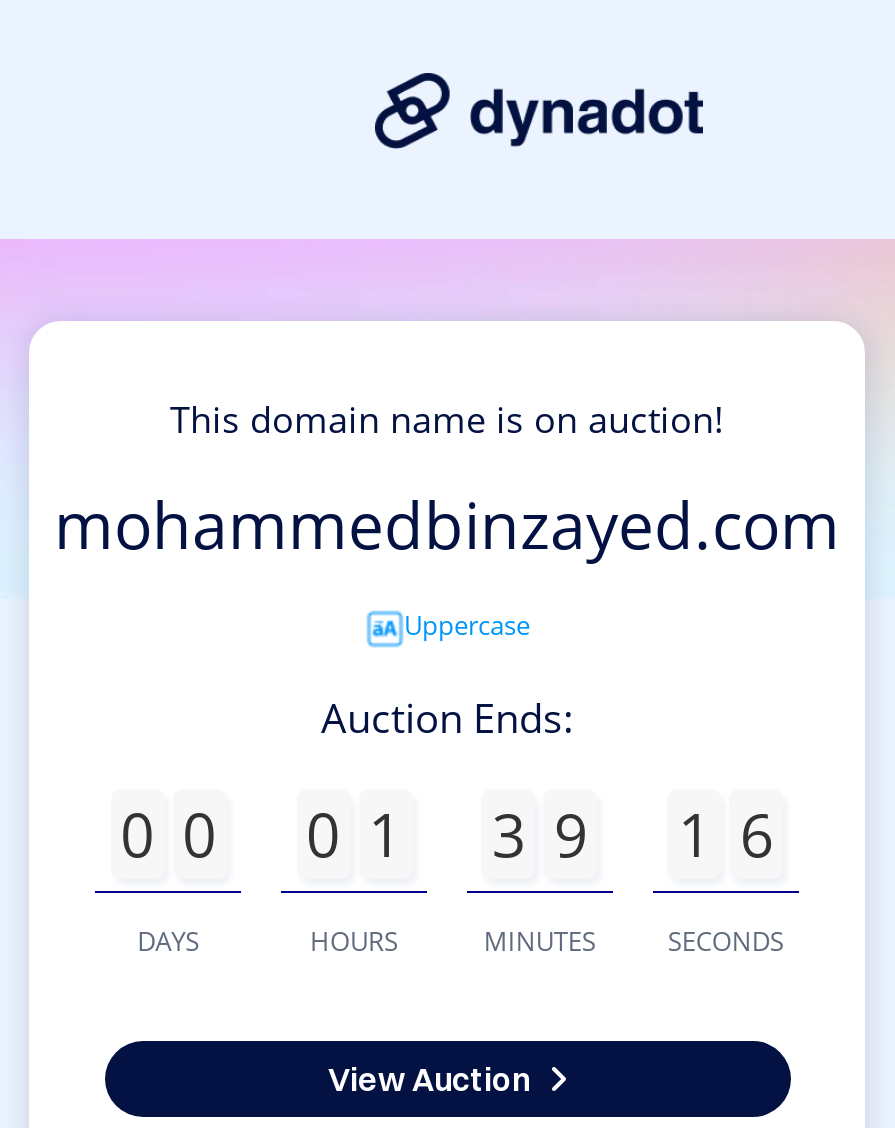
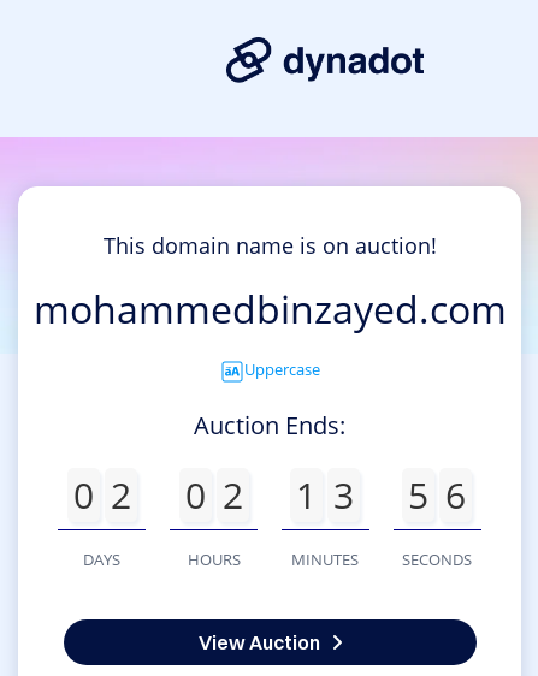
- 0 0
+ 0 2

- 0 1
+ 0 2

- 3 9
+ 1 3

- 1 6
+ 5 6
